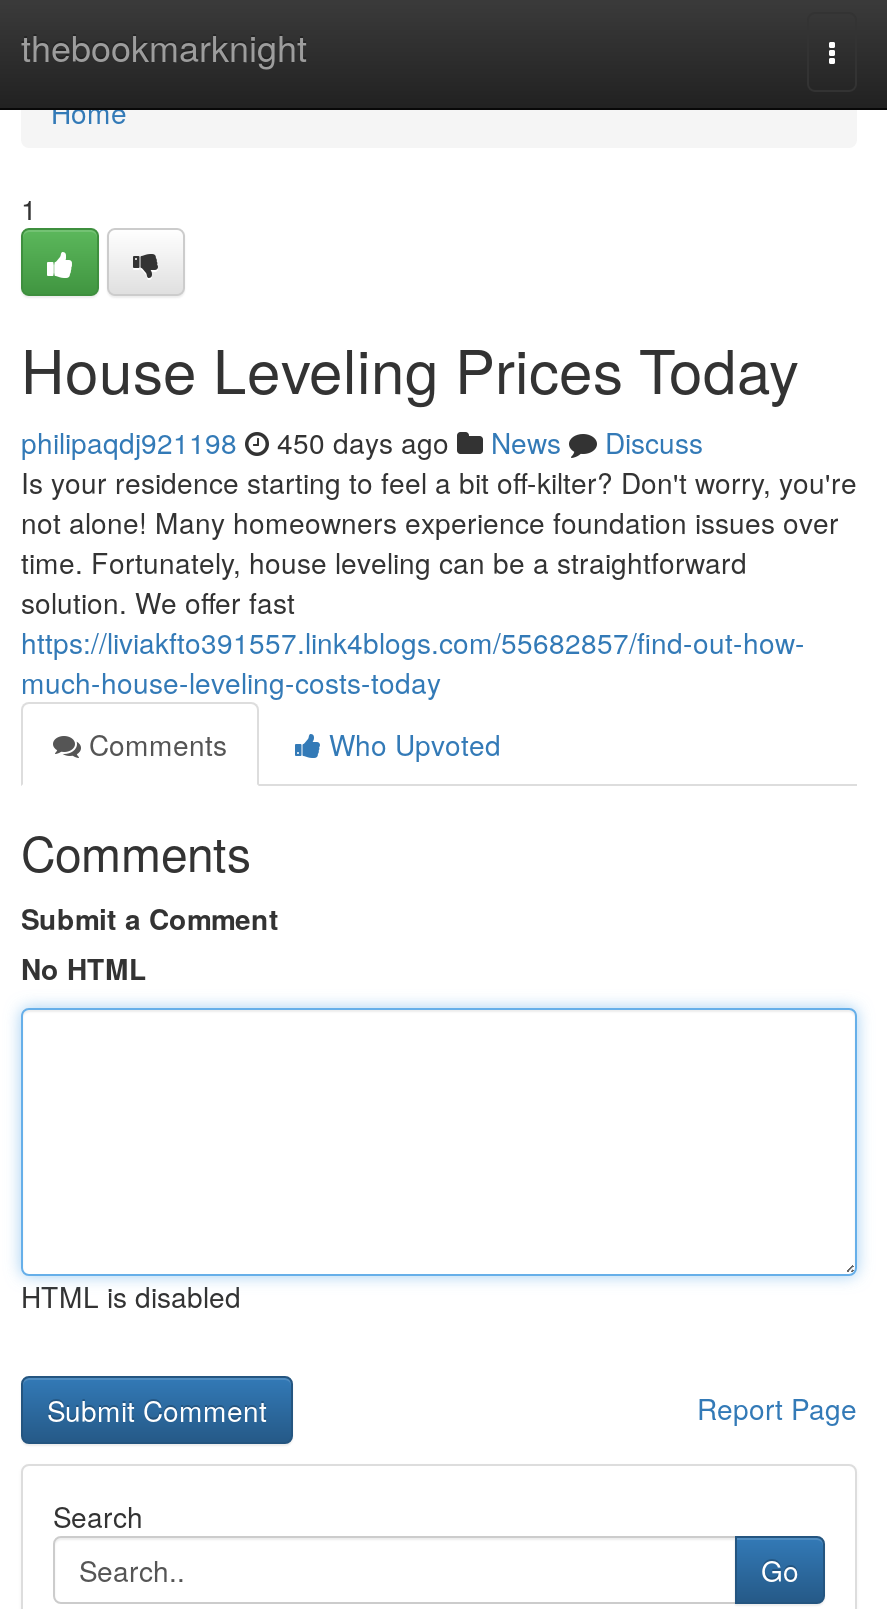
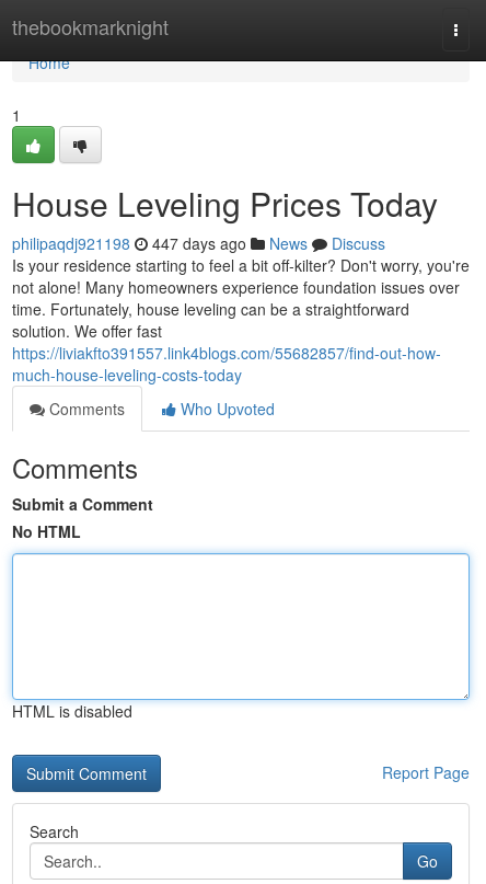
- philipaqdj921198 450 days ago News Discuss
+ philipaqdj921198 447 days ago News Discuss
